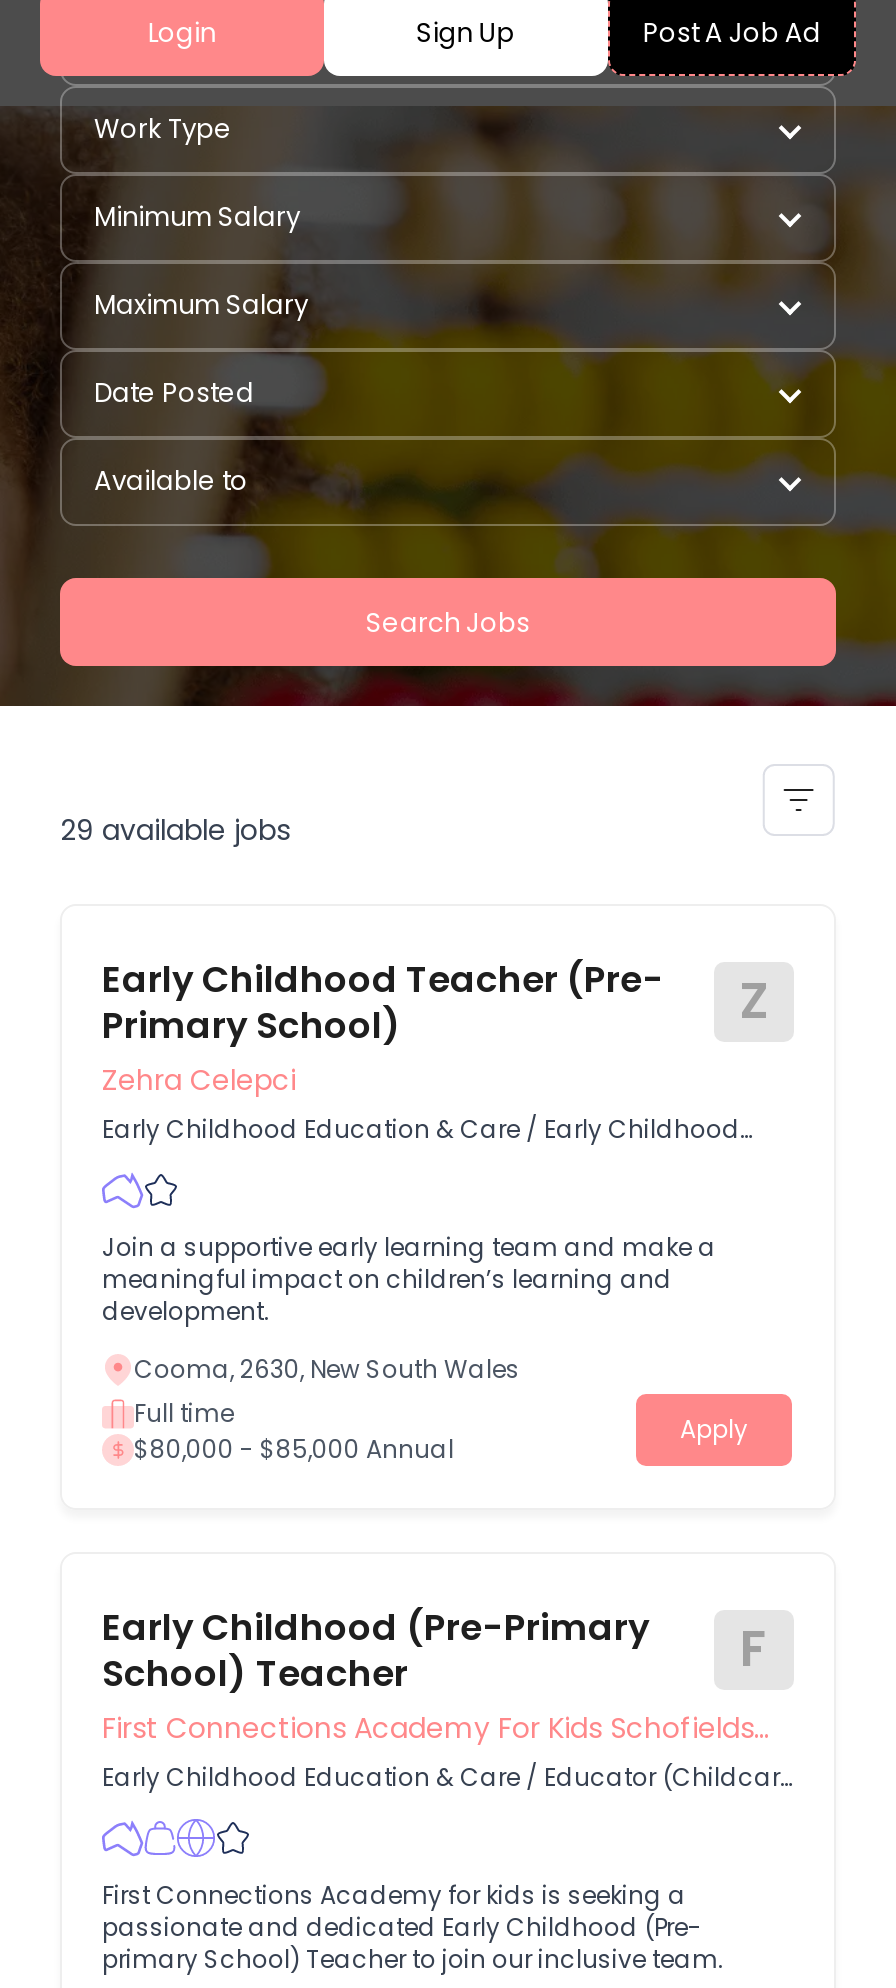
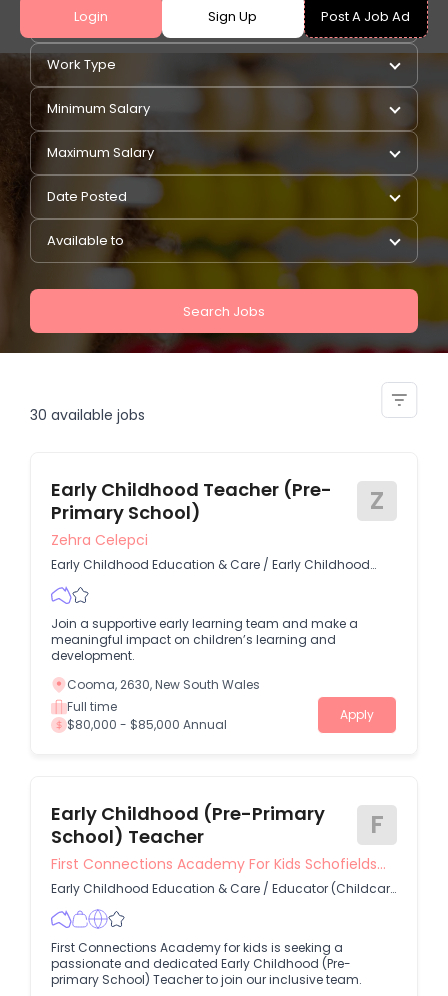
- 29 available jobs
+ 30 available jobs
